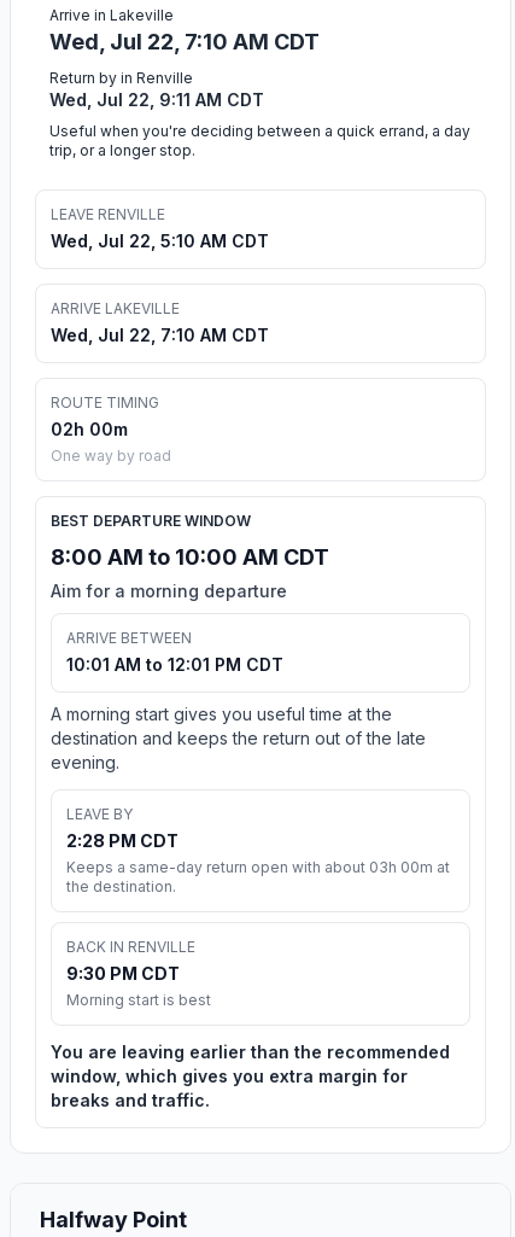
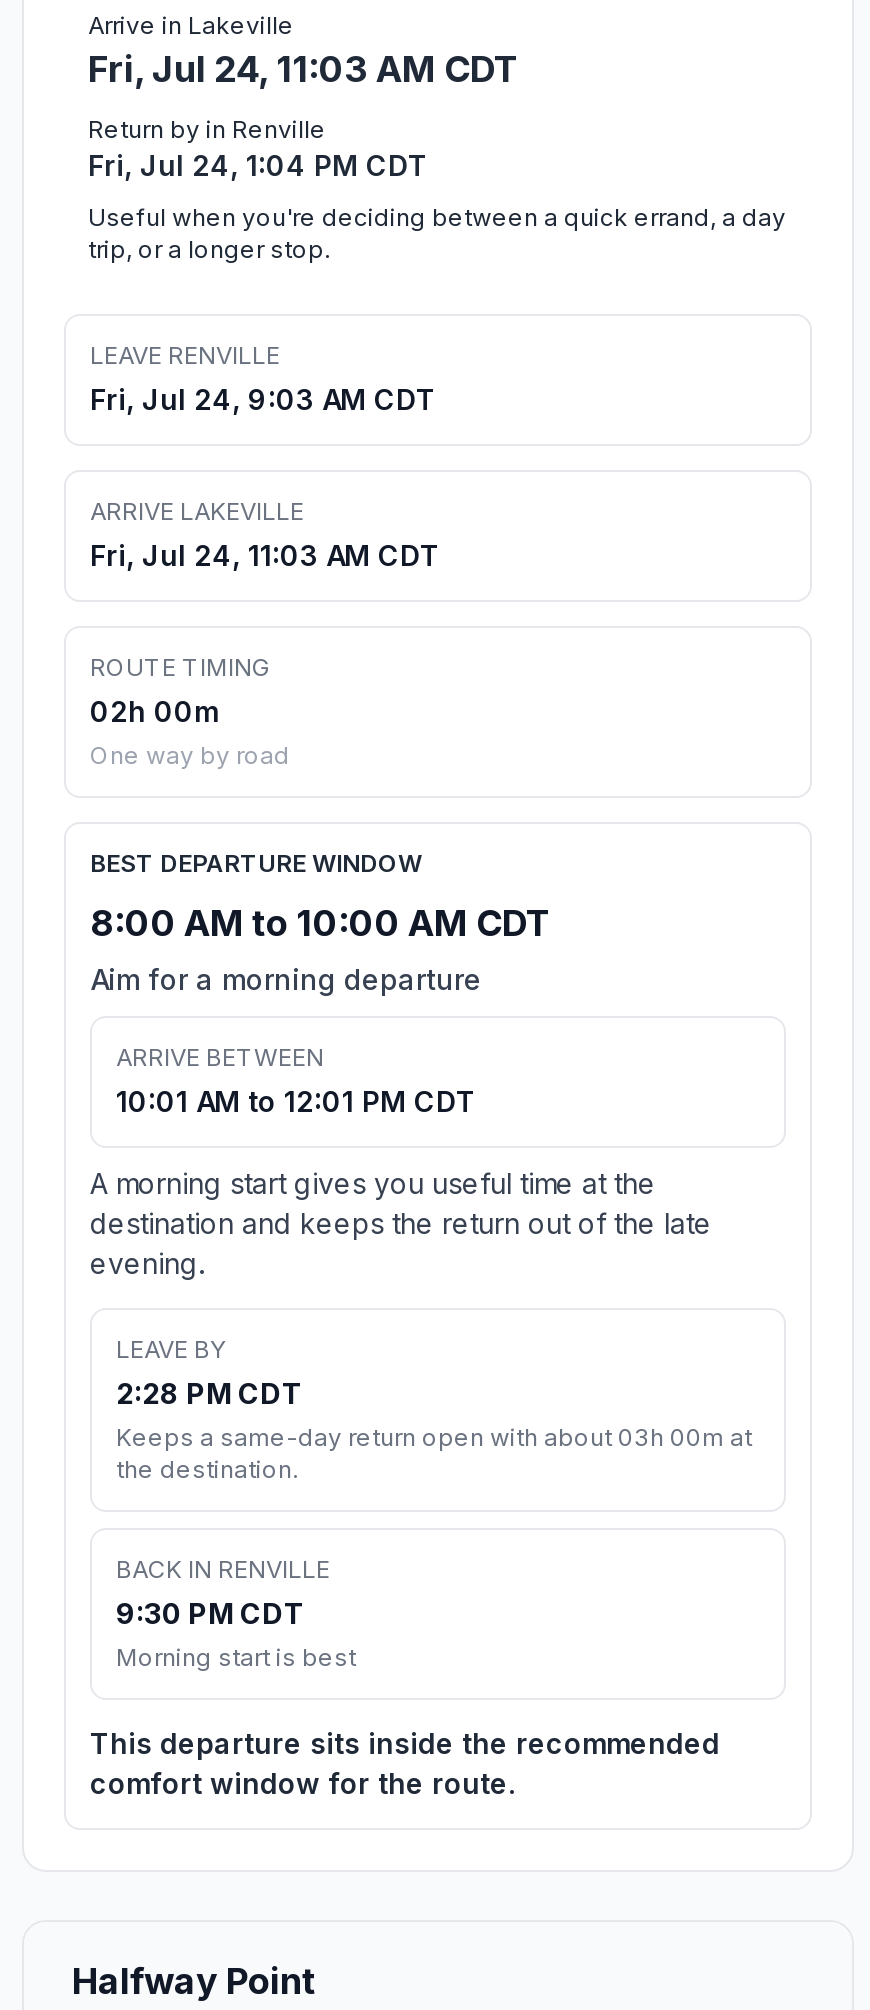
- Wed, Jul 22, 7:10 AM CDT
+ Fri, Jul 24, 11:03 AM CDT

- Wed, Jul 22, 9:11 AM CDT
+ Fri, Jul 24, 1:04 PM CDT

- Wed, Jul 22, 5:10 AM CDT
+ Fri, Jul 24, 9:03 AM CDT

- Wed, Jul 22, 7:10 AM CDT
+ Fri, Jul 24, 11:03 AM CDT

- You are leaving earlier than the recommended
- window, which gives you extra margin for
- breaks and traffic.
+ This departure sits inside the recommended
+ comfort window for the route.
